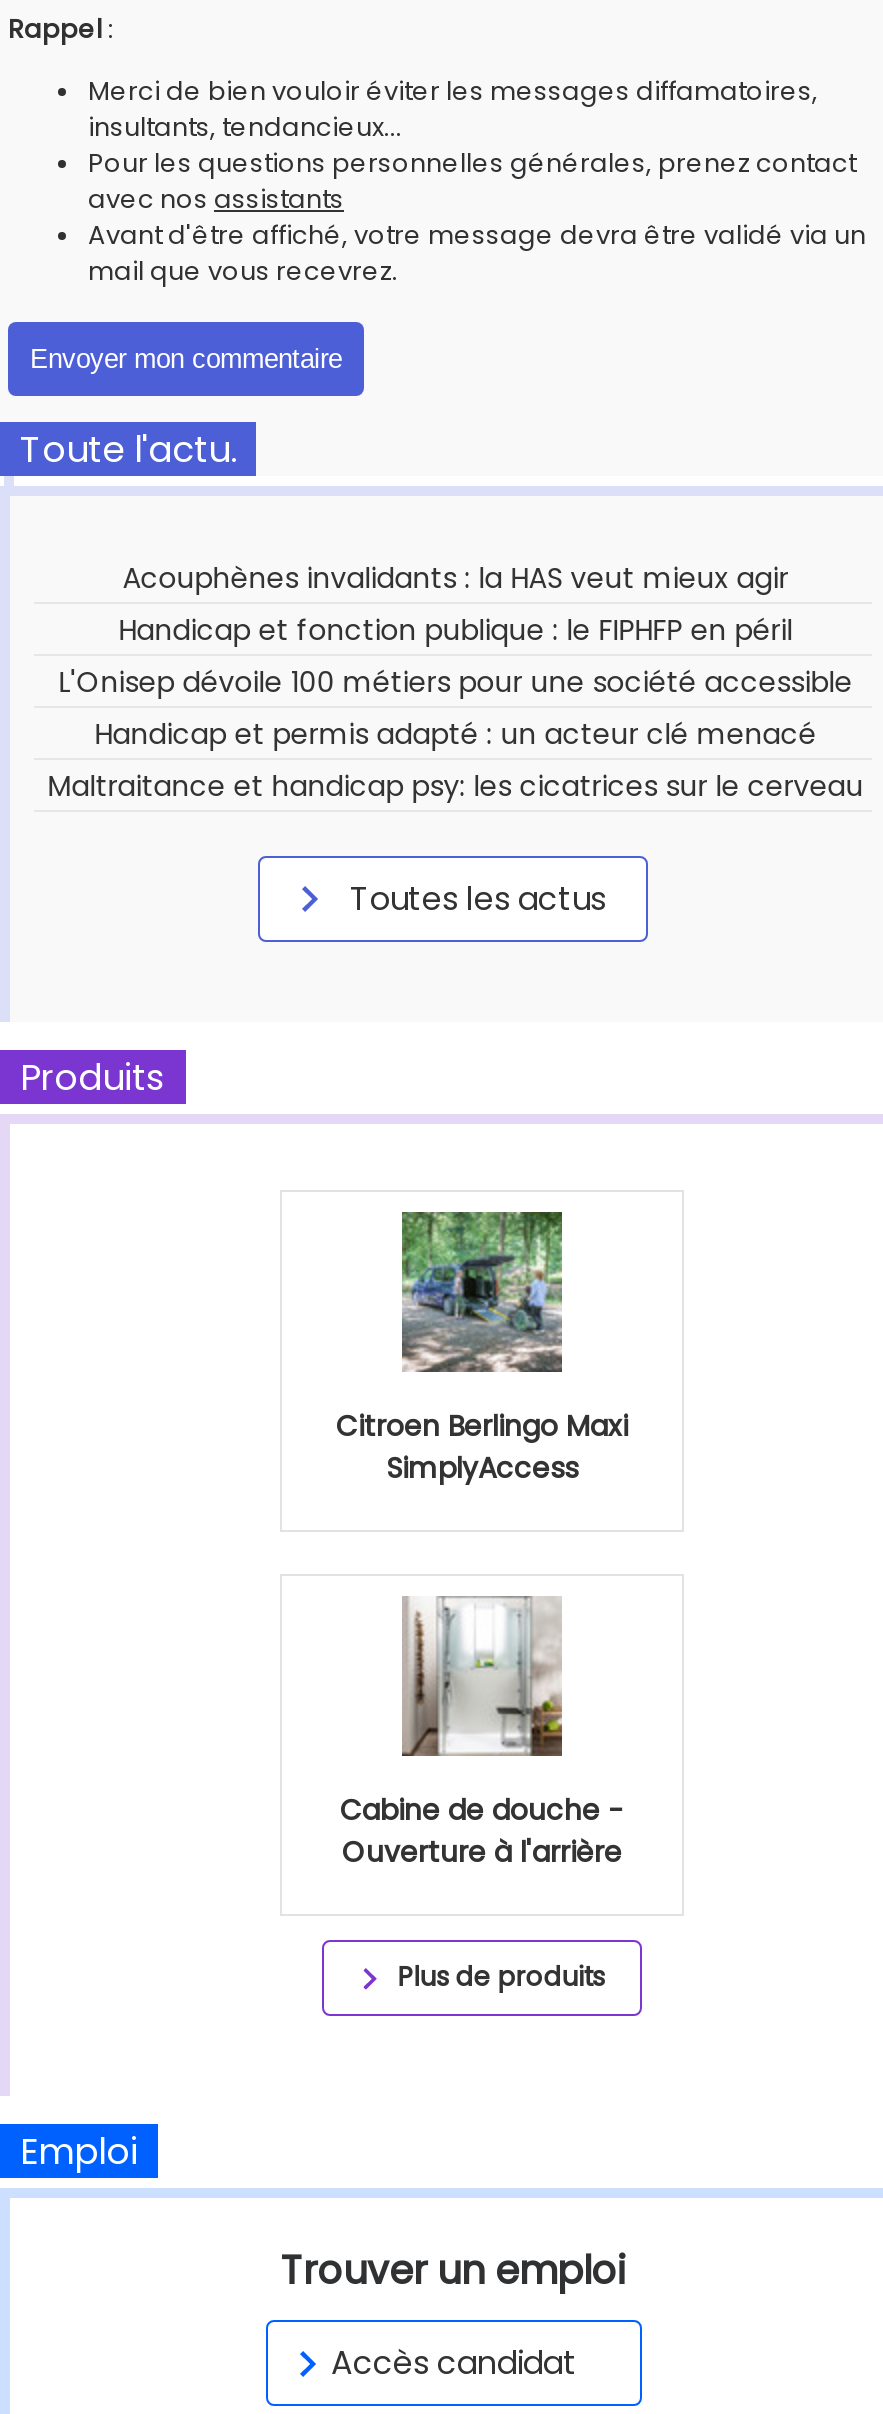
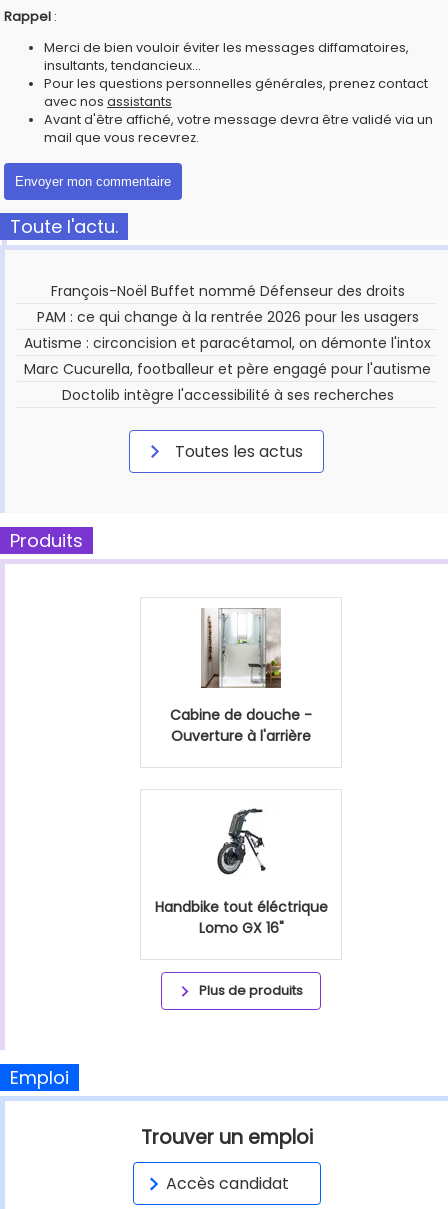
- Acouphènes invalidants : la HAS veut mieux agir
- Handicap et fonction publique : le FIPHFP en péril
- L'Onisep dévoile 100 métiers pour une société accessible
- Handicap et permis adapté : un acteur clé menacé
- Maltraitance et handicap psy: les cicatrices sur le cerveau
+ François-Noël Buffet nommé Défenseur des droits
+ PAM : ce qui change à la rentrée 2026 pour les usagers
+ Autisme : circoncision et paracétamol, on démonte l'intox
+ Marc Cucurella, footballeur et père engagé pour l'autisme
+ Doctolib intègre l'accessibilité à ses recherches

- [image]
- Citroen Berlingo Maxi
- SimplyAccess

moved up: [image] | Cabine de douche - | Ouverture à l'arrière

+ [image]
+ Handbike tout éléctrique
+ Lomo GX 16"
